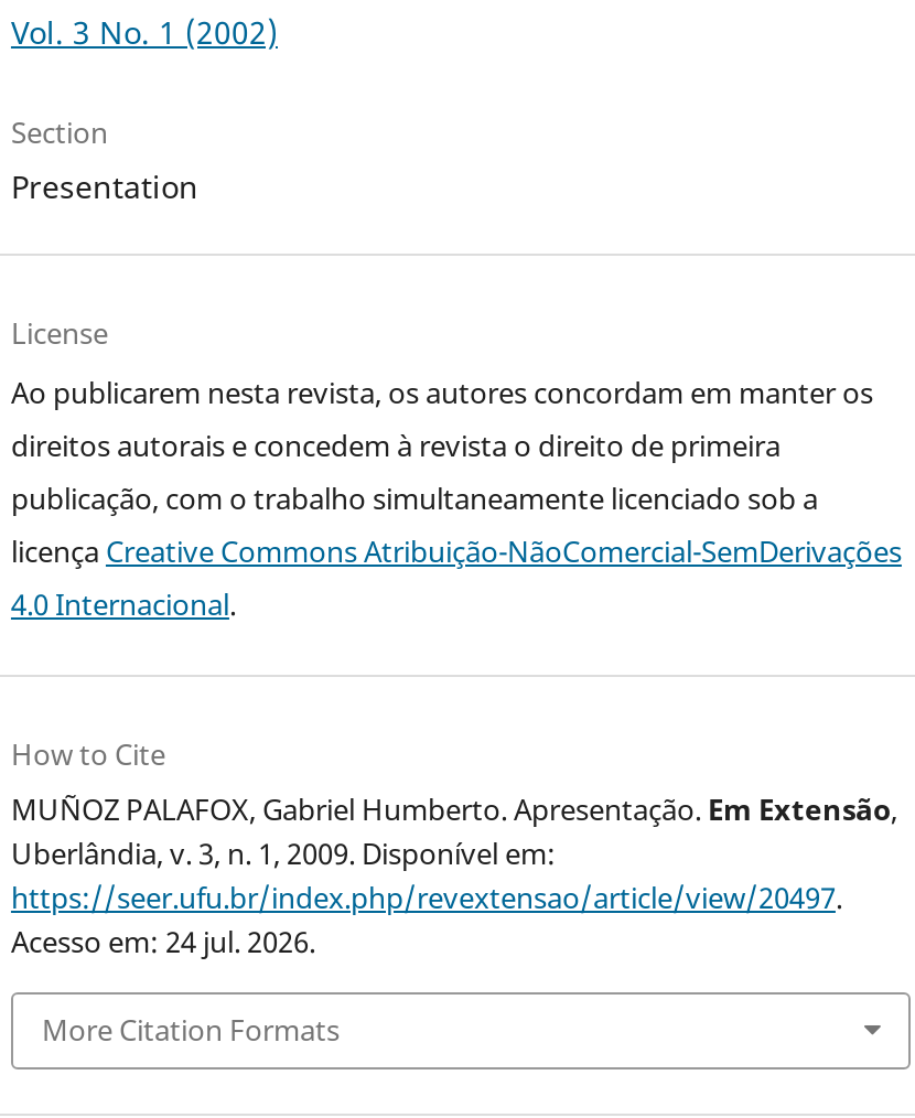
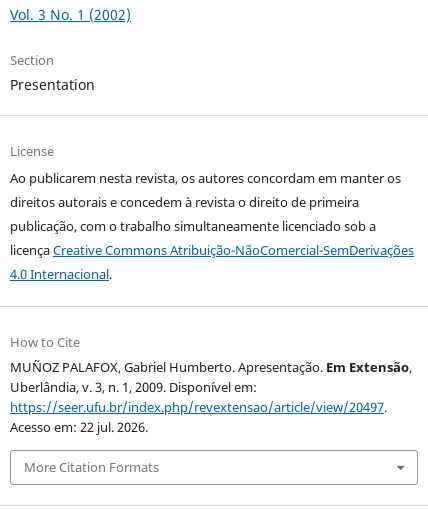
- Acesso em: 24 jul. 2026.
+ Acesso em: 22 jul. 2026.
